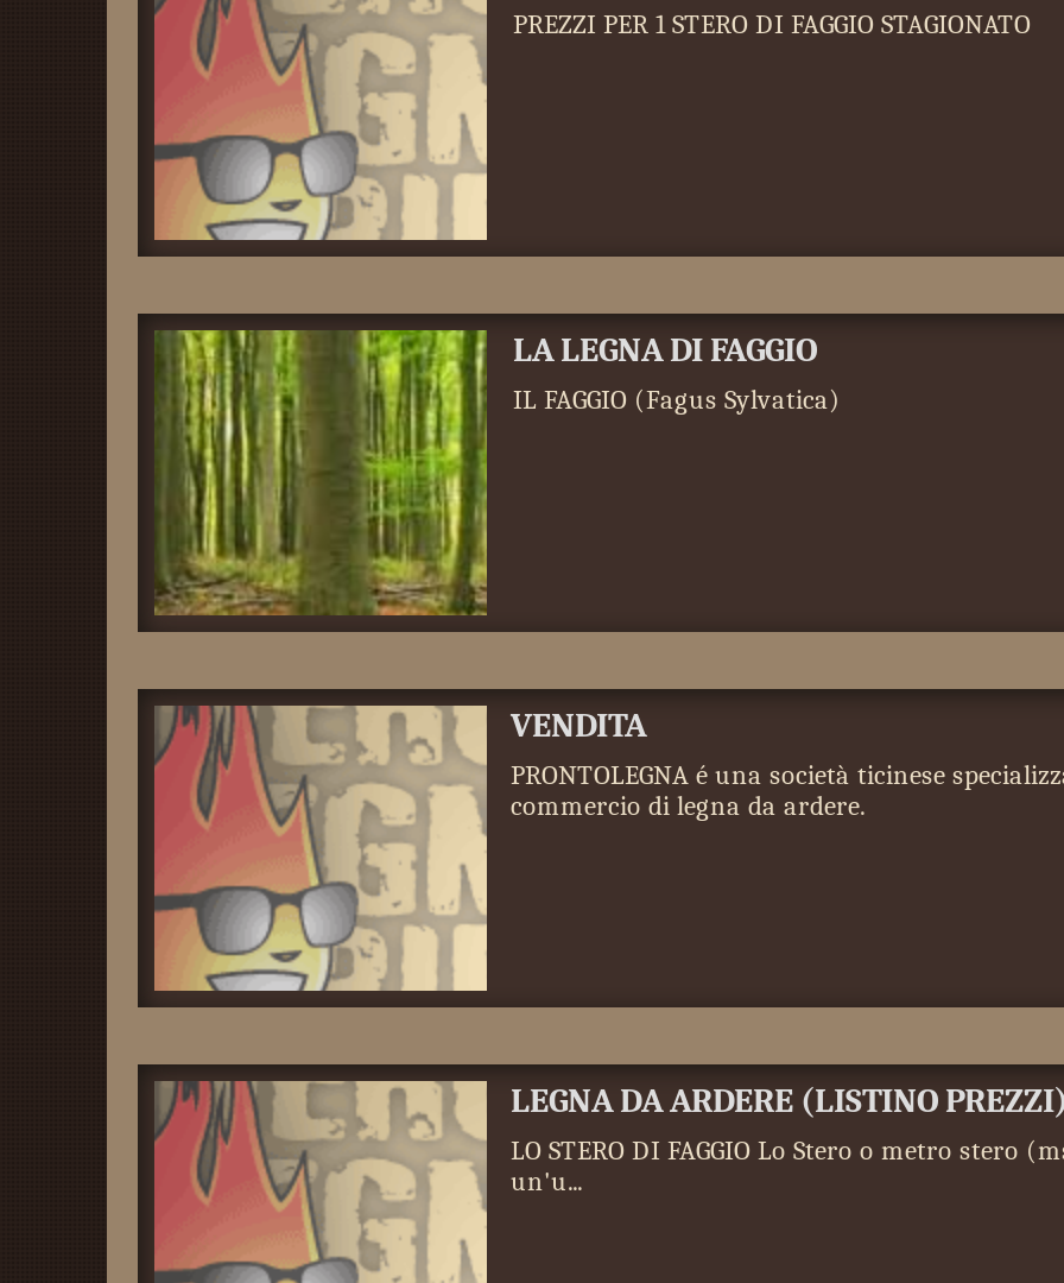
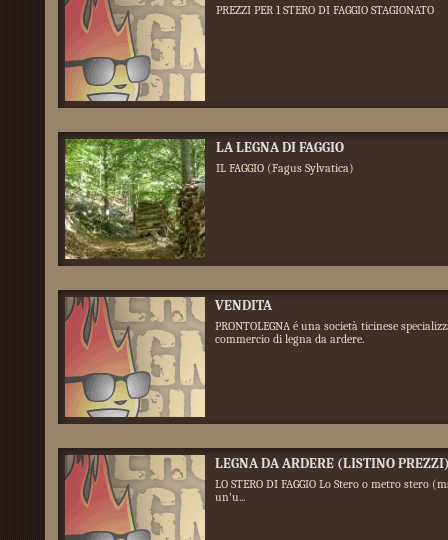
- [image]
+ [image]
